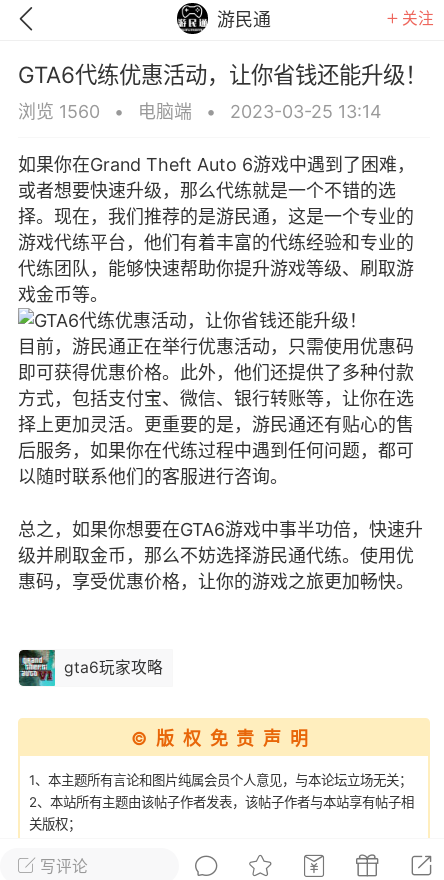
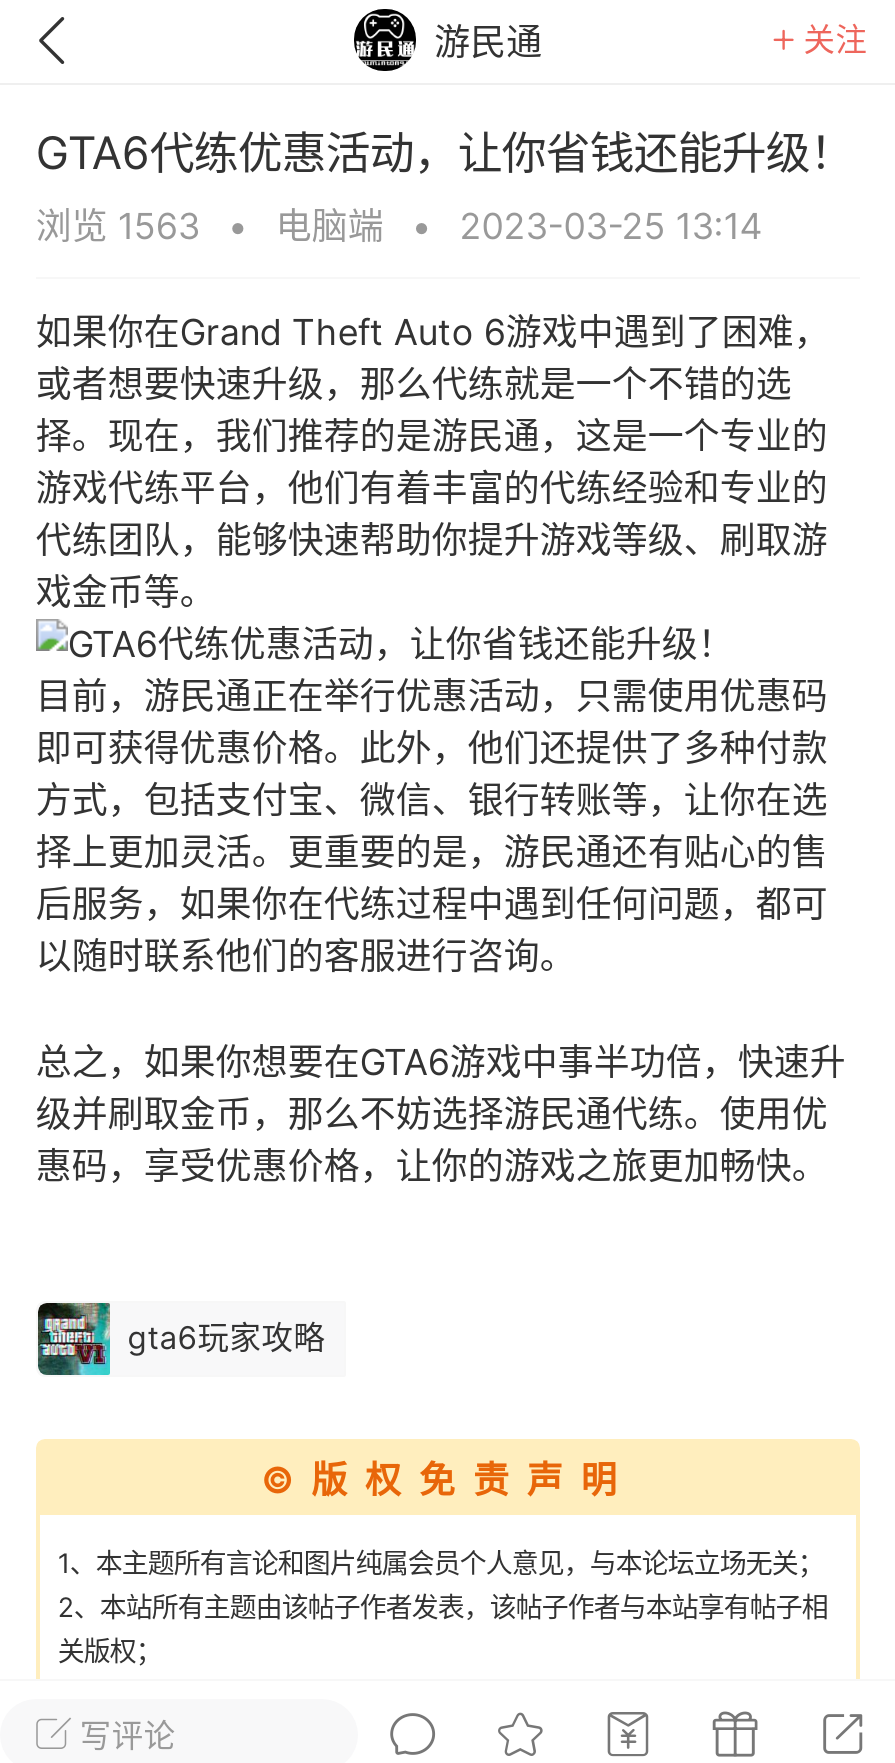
- 浏览 1560
+ 浏览 1563
